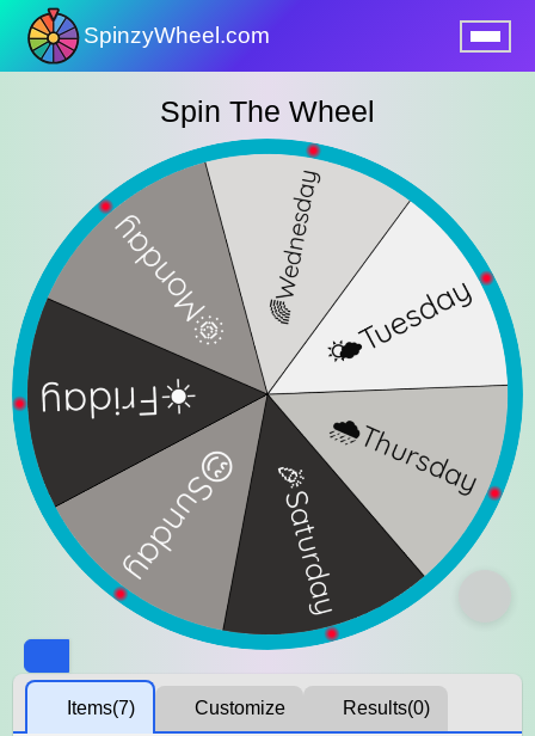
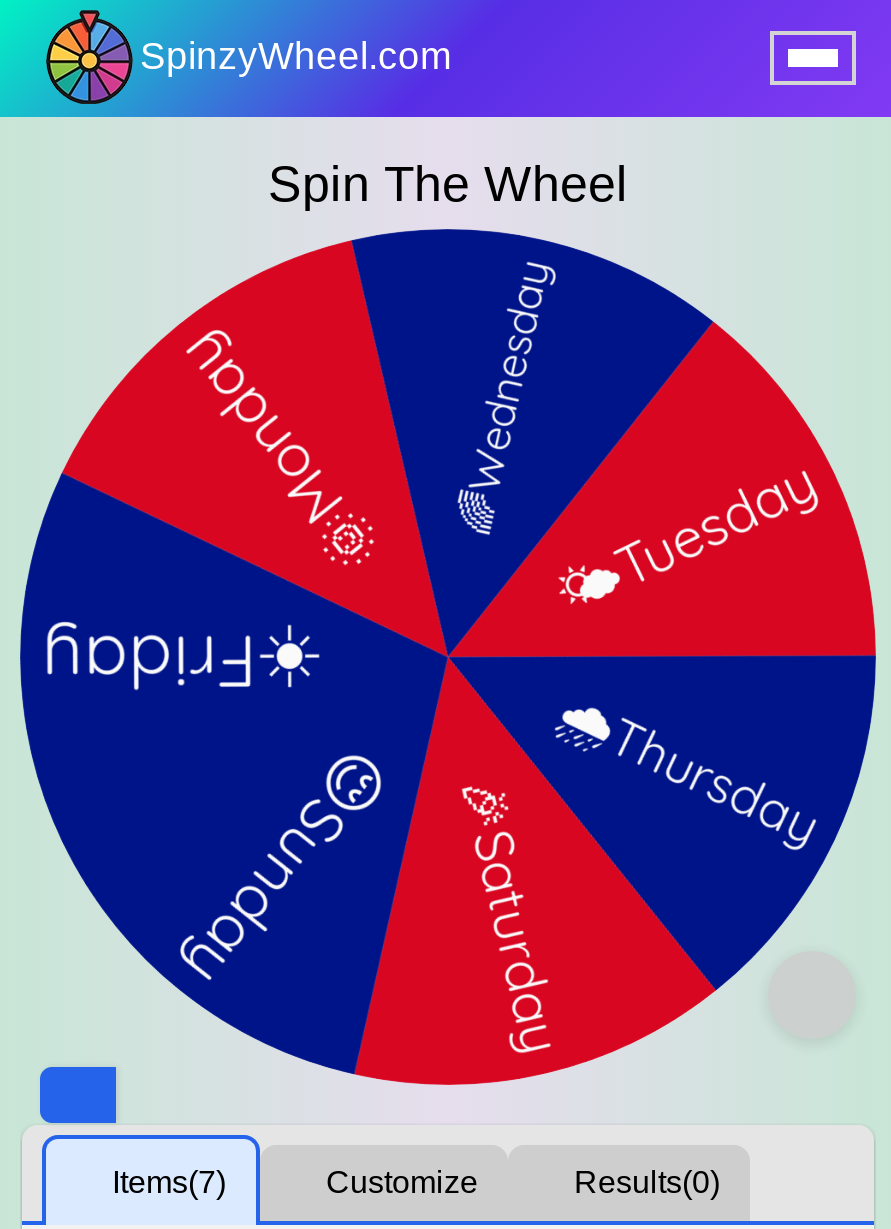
- [image]
+ [image]
